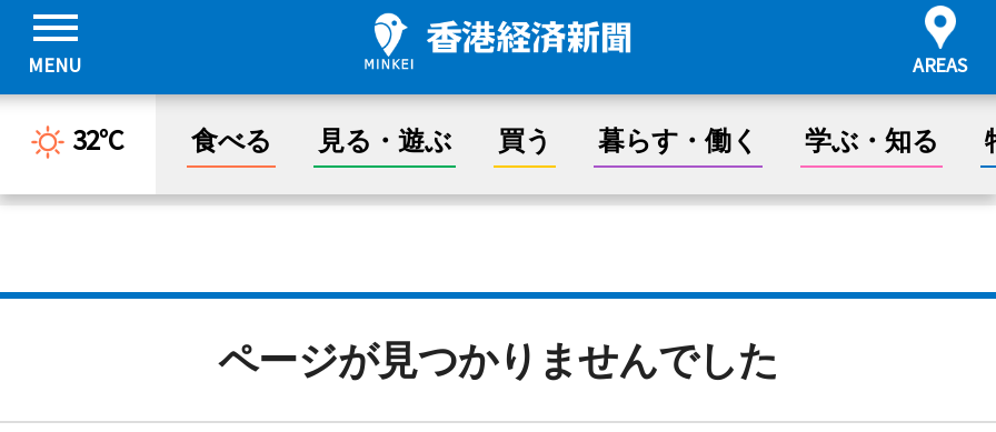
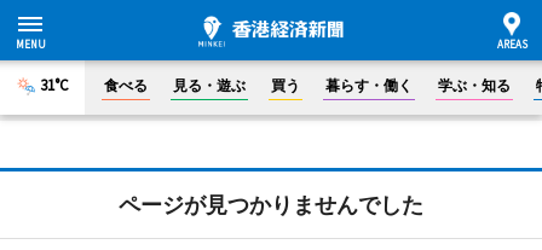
- 32°C
+ 31°C
